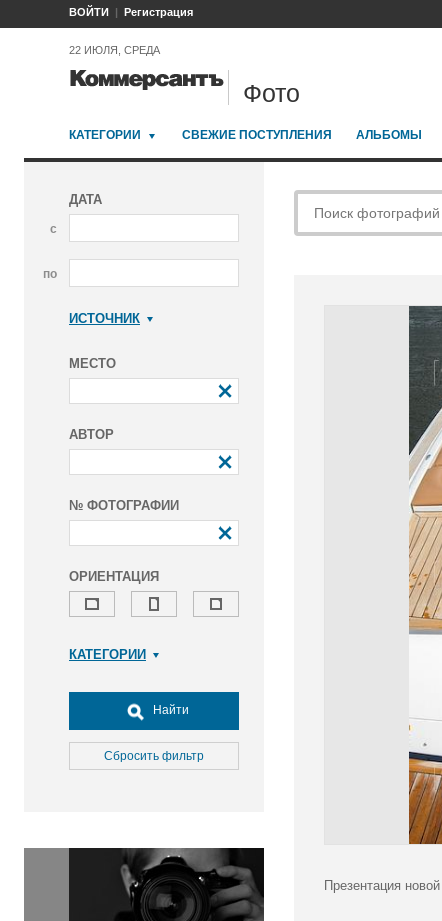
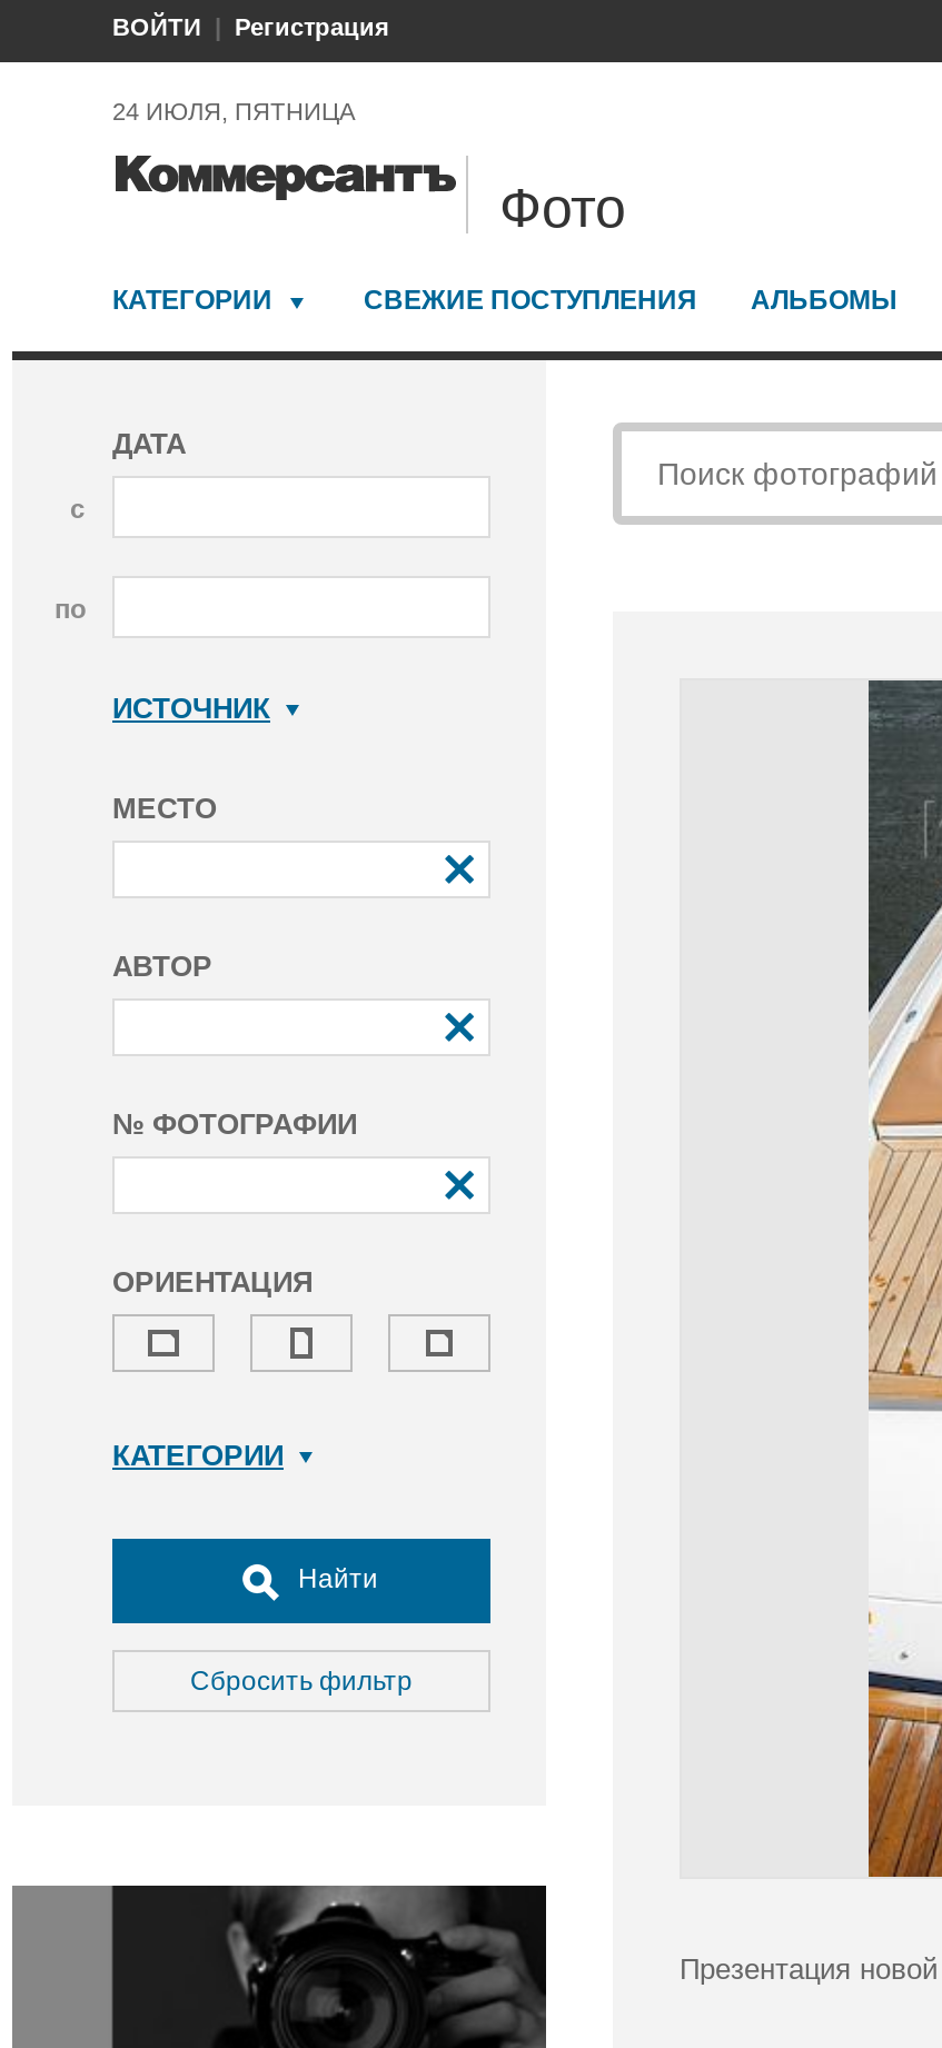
- 22 ИЮЛЯ, СРЕДА
+ 24 ИЮЛЯ, ПЯТНИЦА
